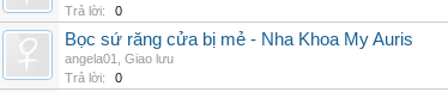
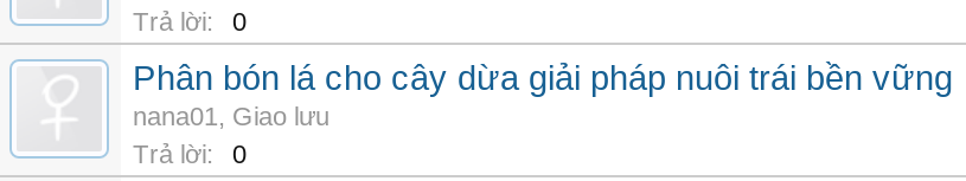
- Bọc sứ răng cửa bị mẻ - Nha Khoa My Auris
- angela01, Giao lưu
+ Phân bón lá cho cây dừa giải pháp nuôi trái bền vững
+ nana01, Giao lưu
